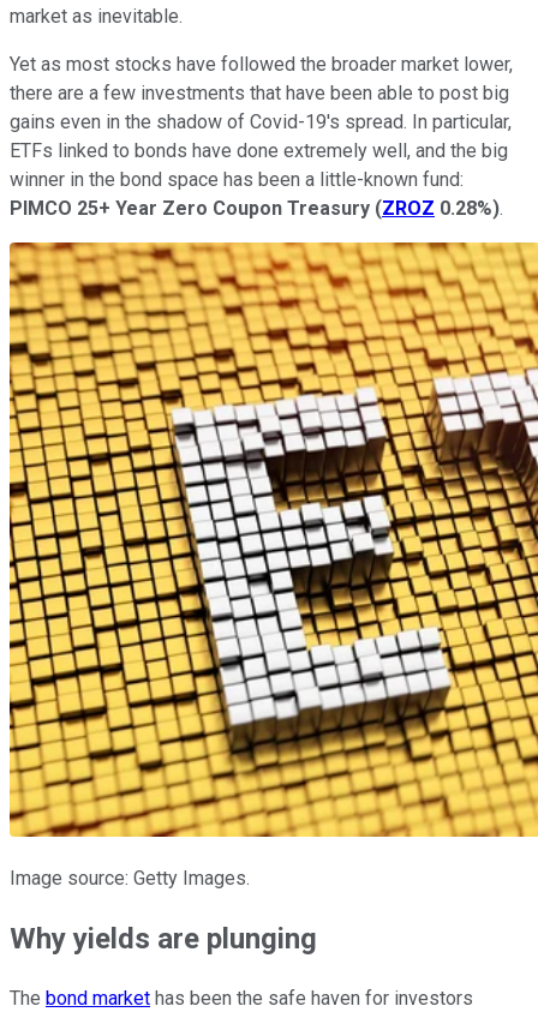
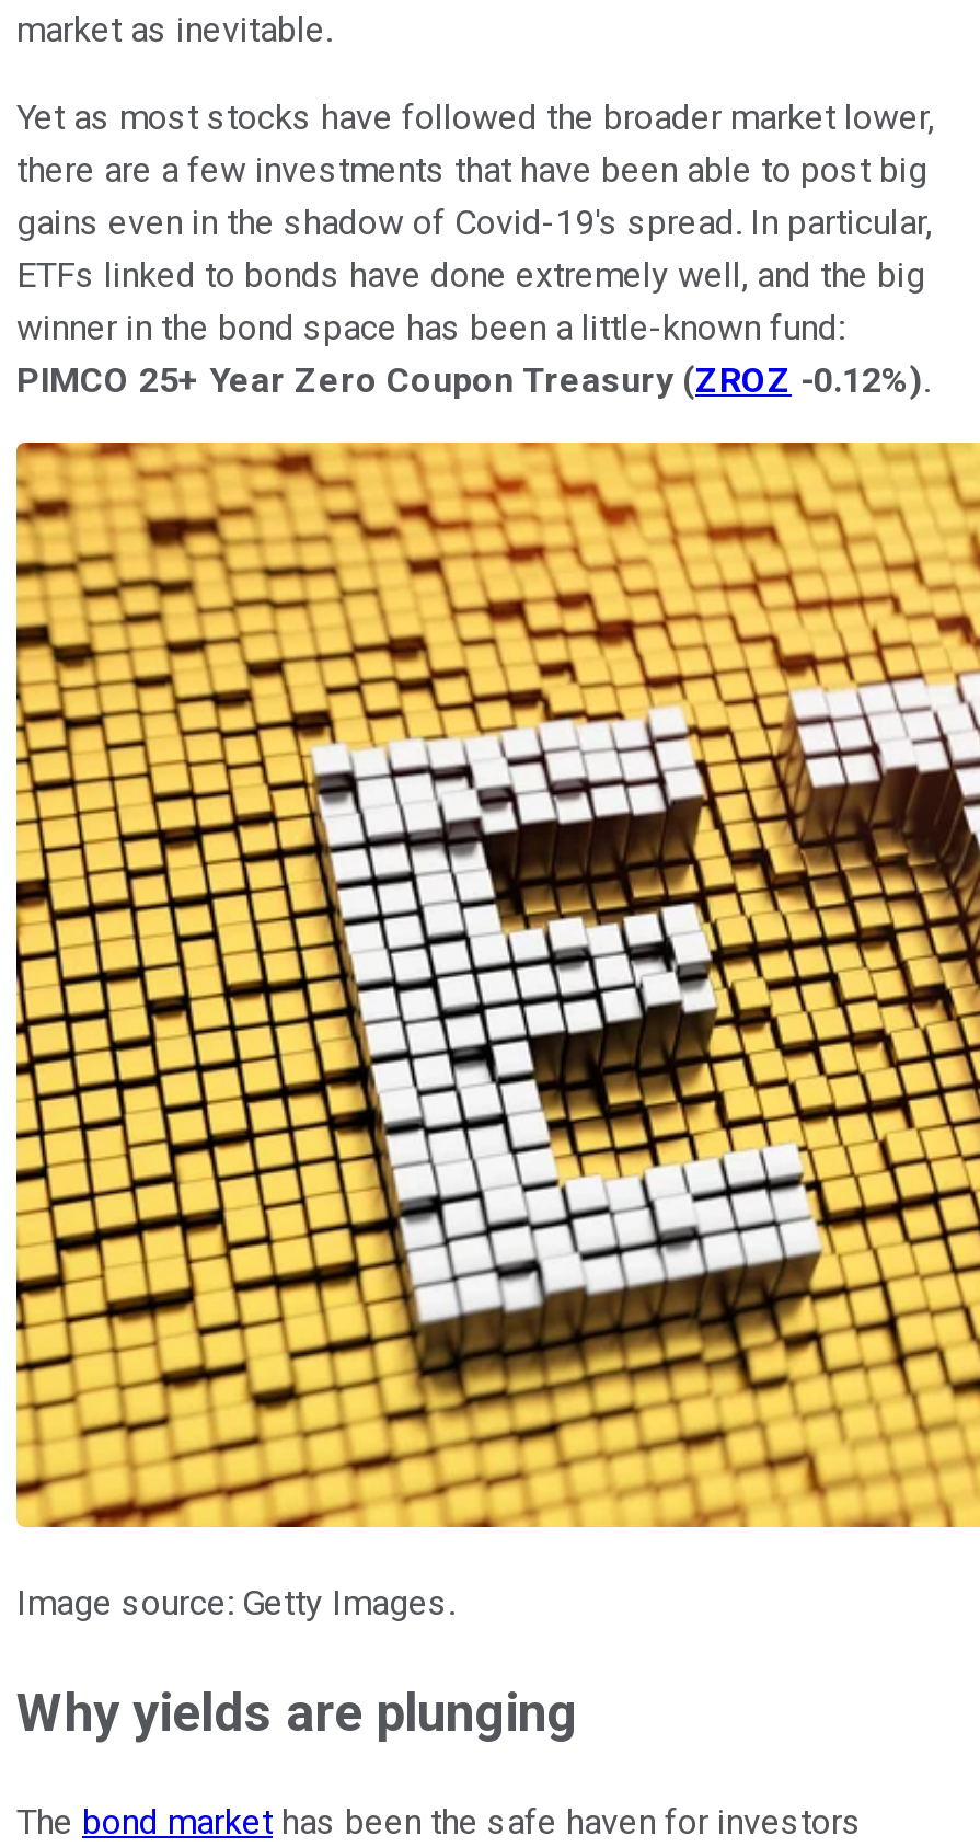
- PIMCO 25+ Year Zero Coupon Treasury (ZROZ 0.28%).
+ PIMCO 25+ Year Zero Coupon Treasury (ZROZ -0.12%).
